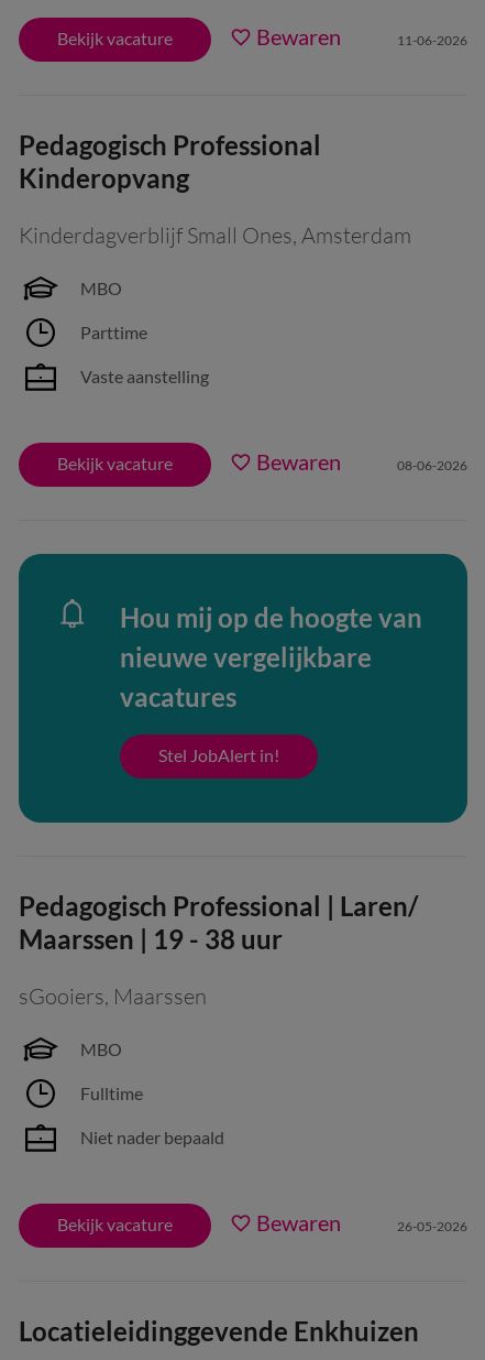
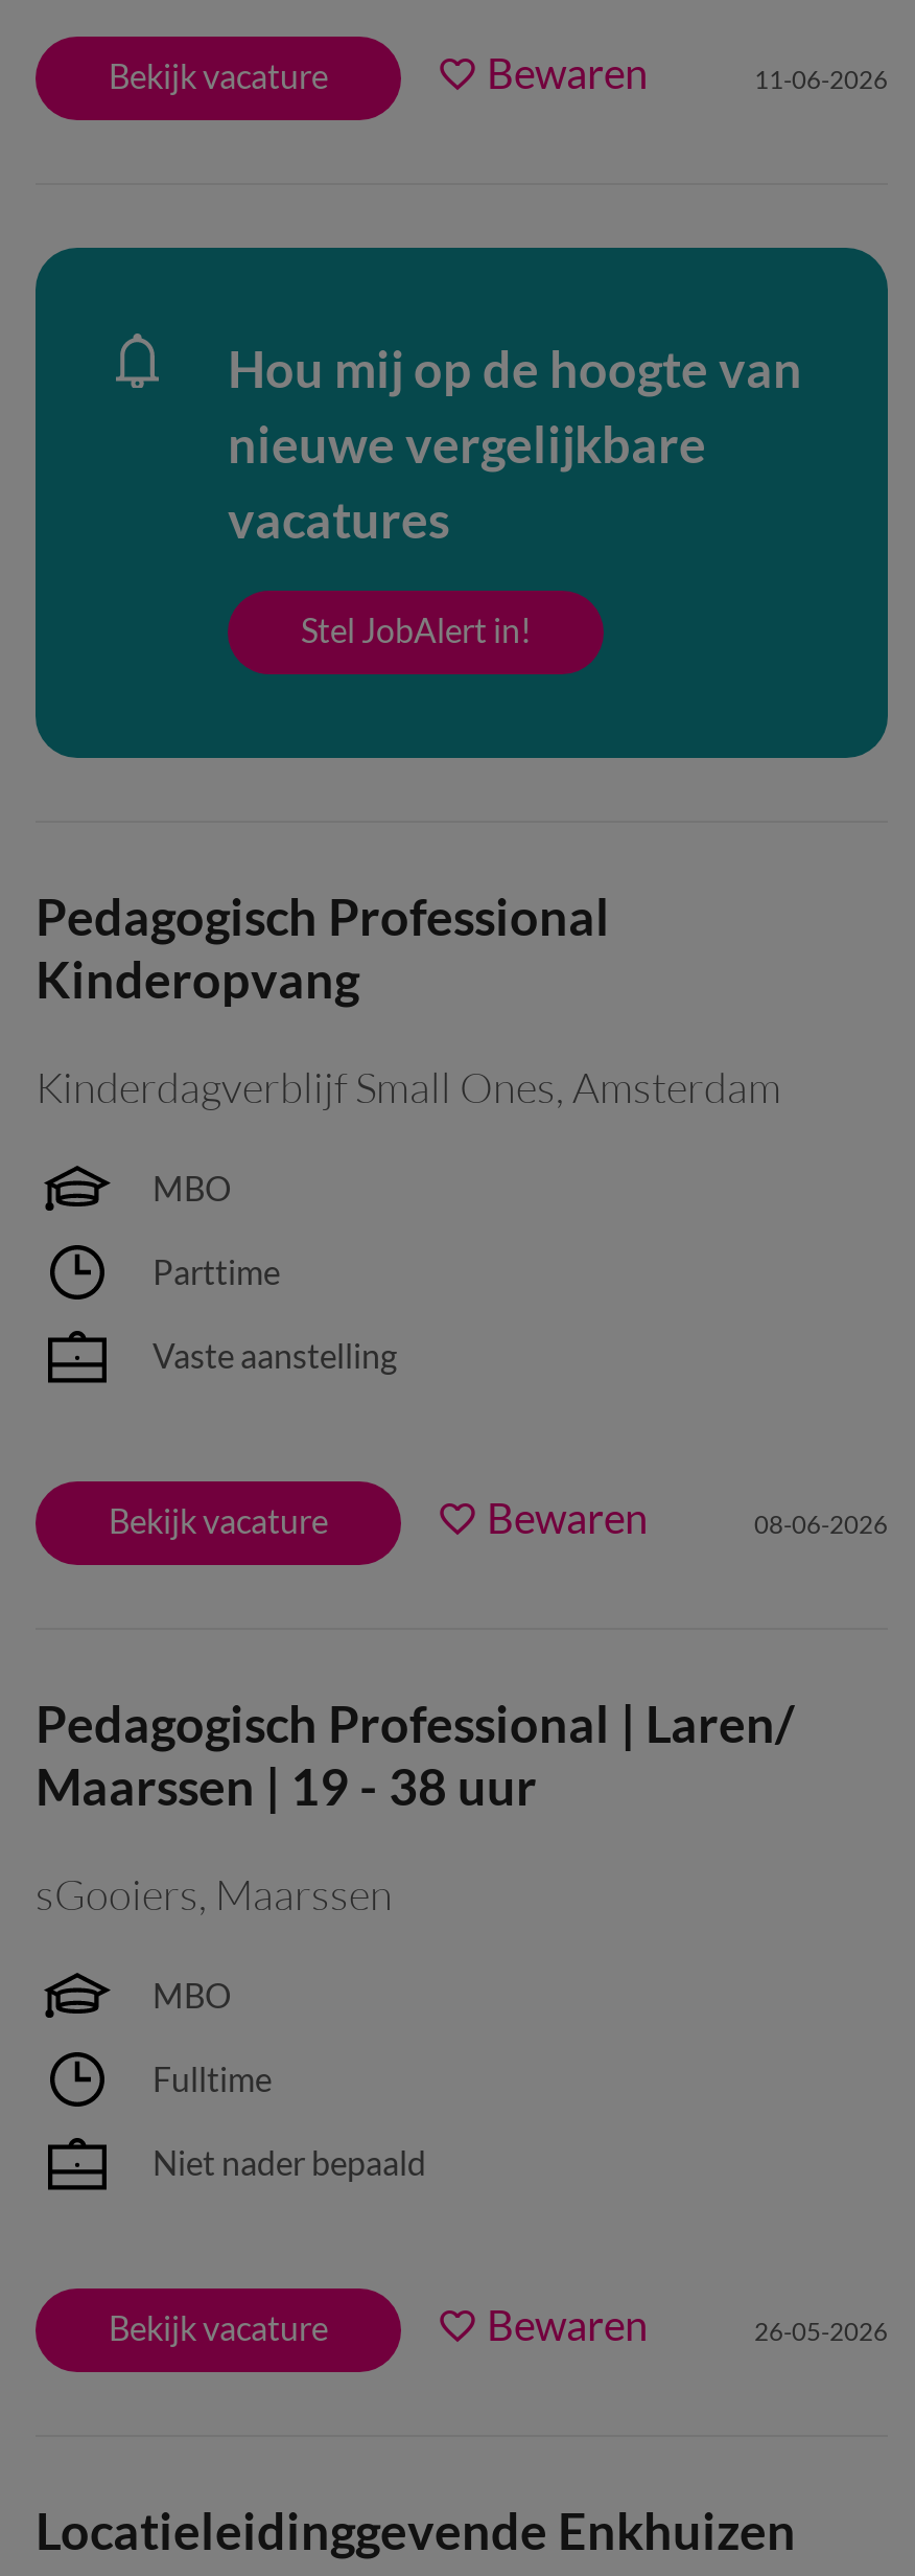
moved down: Pedagogisch Professional | Kinderopvang | Kinderdagverblijf Small Ones, Amsterdam | ... | Bewaren | 08-06-2026

moved up: [image] | Hou mij op de hoogte van | nieuwe vergelijkbare | vacatures | Stel JobAlert in!
